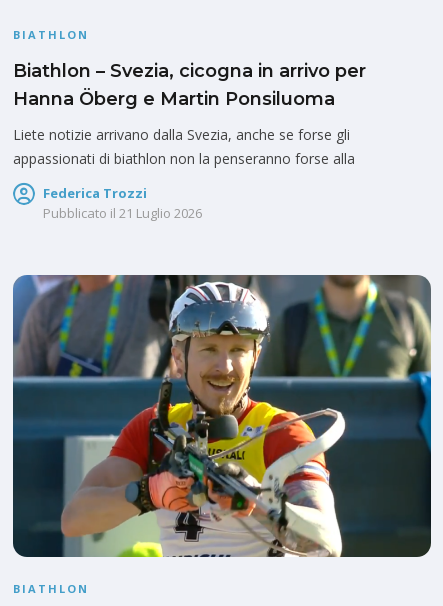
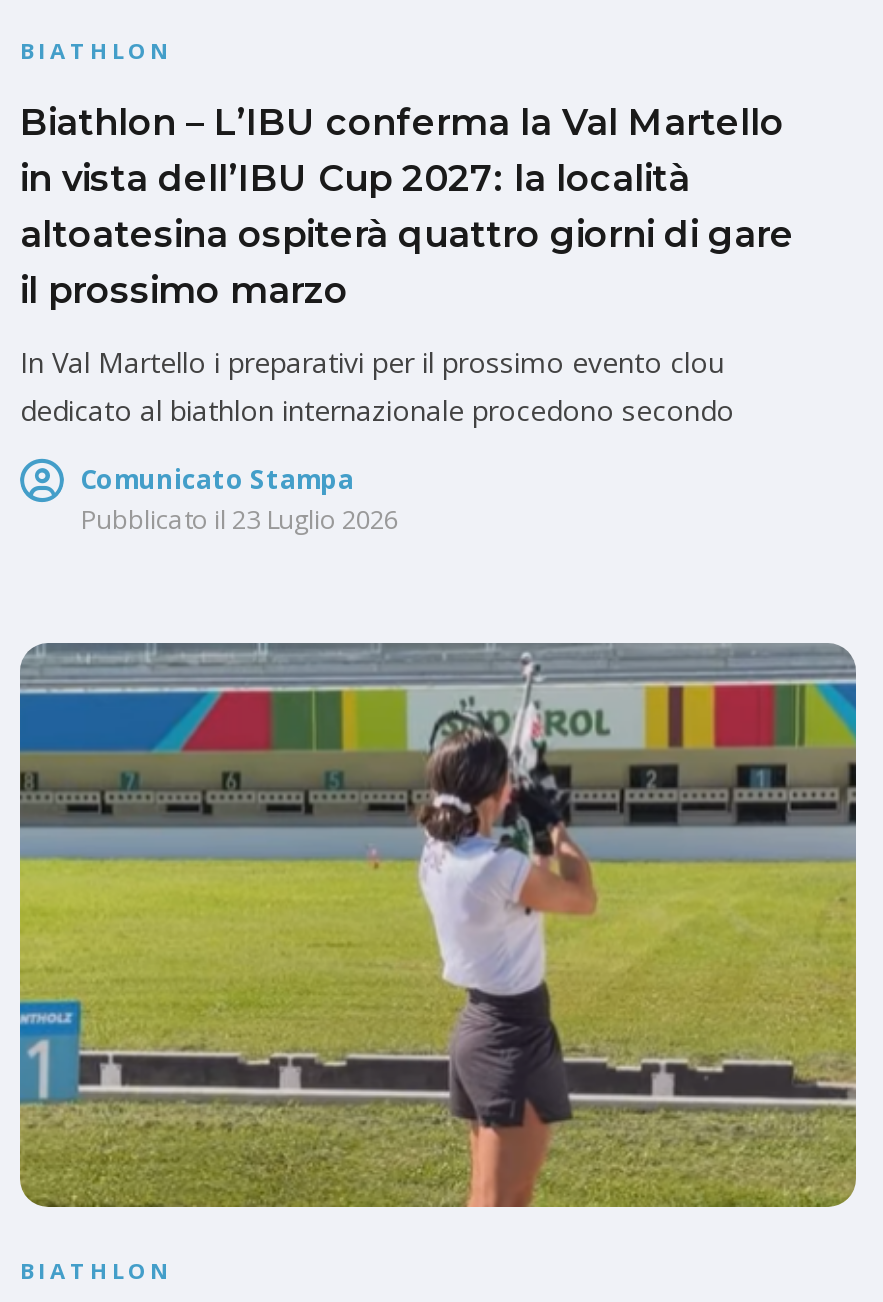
- Biathlon – Svezia, cicogna in arrivo per
- Hanna Öberg e Martin Ponsiluoma
+ Biathlon – L’IBU conferma la Val Martello
+ in vista dell’IBU Cup 2027: la località
+ altoatesina ospiterà quattro giorni di gare
+ il prossimo marzo

- Liete notizie arrivano dalla Svezia, anche se forse gli
- appassionati di biathlon non la penseranno forse alla
+ In Val Martello i preparativi per il prossimo evento clou
+ dedicato al biathlon internazionale procedono secondo

- Federica Trozzi
- Pubblicato il 21 Luglio 2026
+ Comunicato Stampa
+ Pubblicato il 23 Luglio 2026

- [image]
+ [image]
